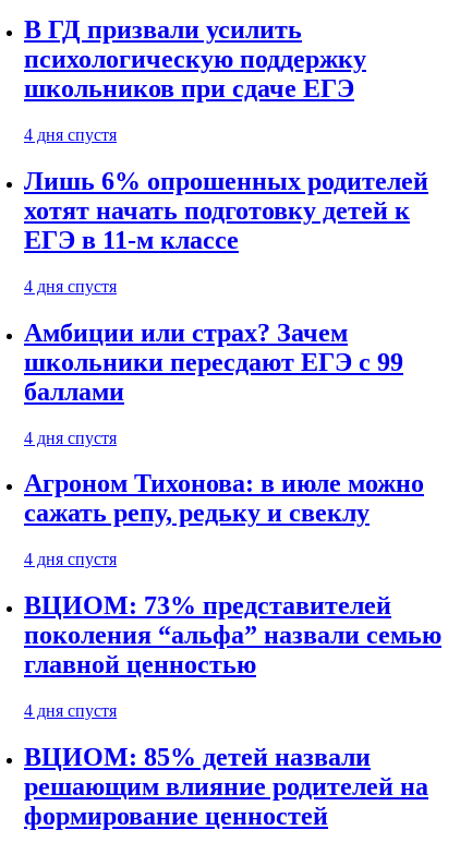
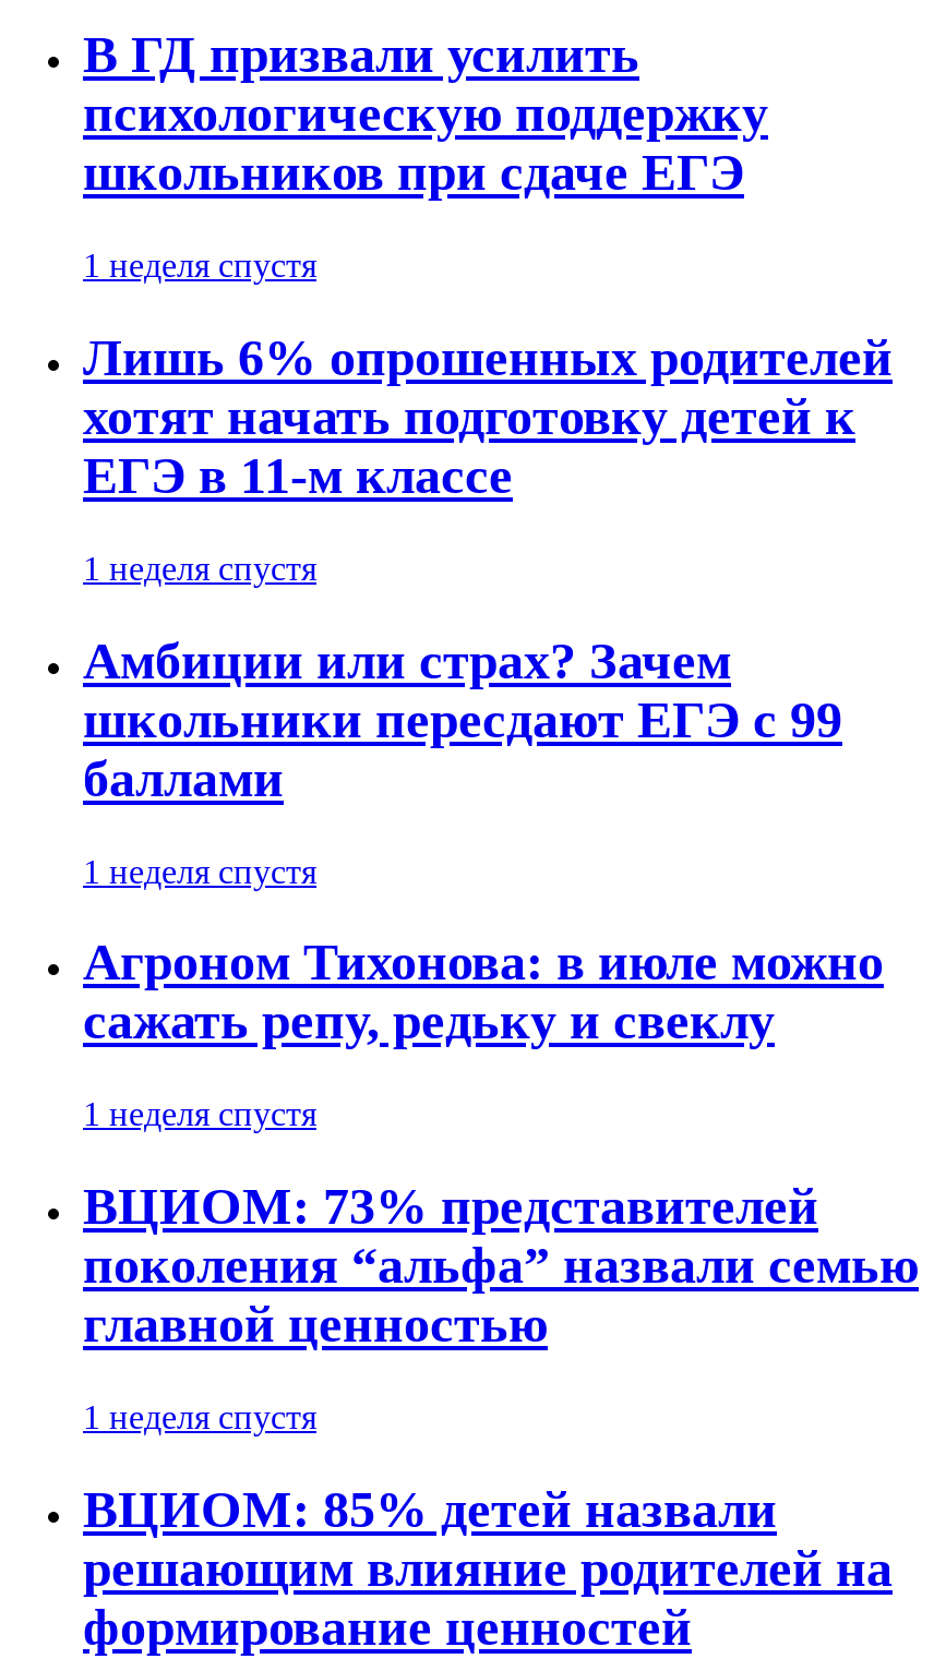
- 4 дня спустя
+ 1 неделя спустя

- 4 дня спустя
+ 1 неделя спустя

- 4 дня спустя
+ 1 неделя спустя

- 4 дня спустя
+ 1 неделя спустя

- 4 дня спустя
+ 1 неделя спустя
